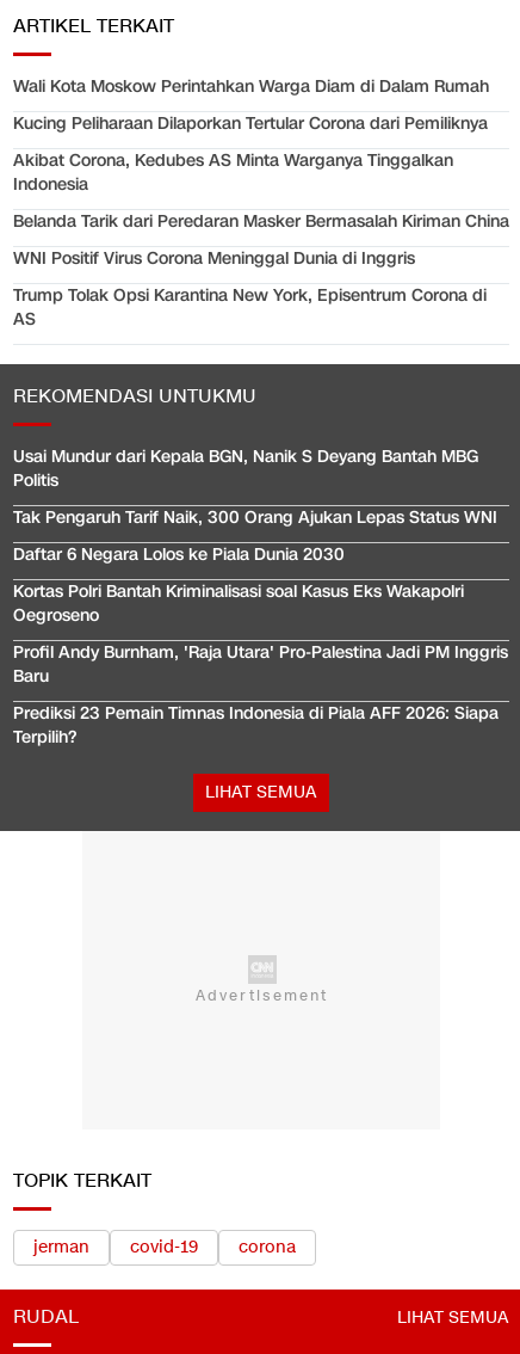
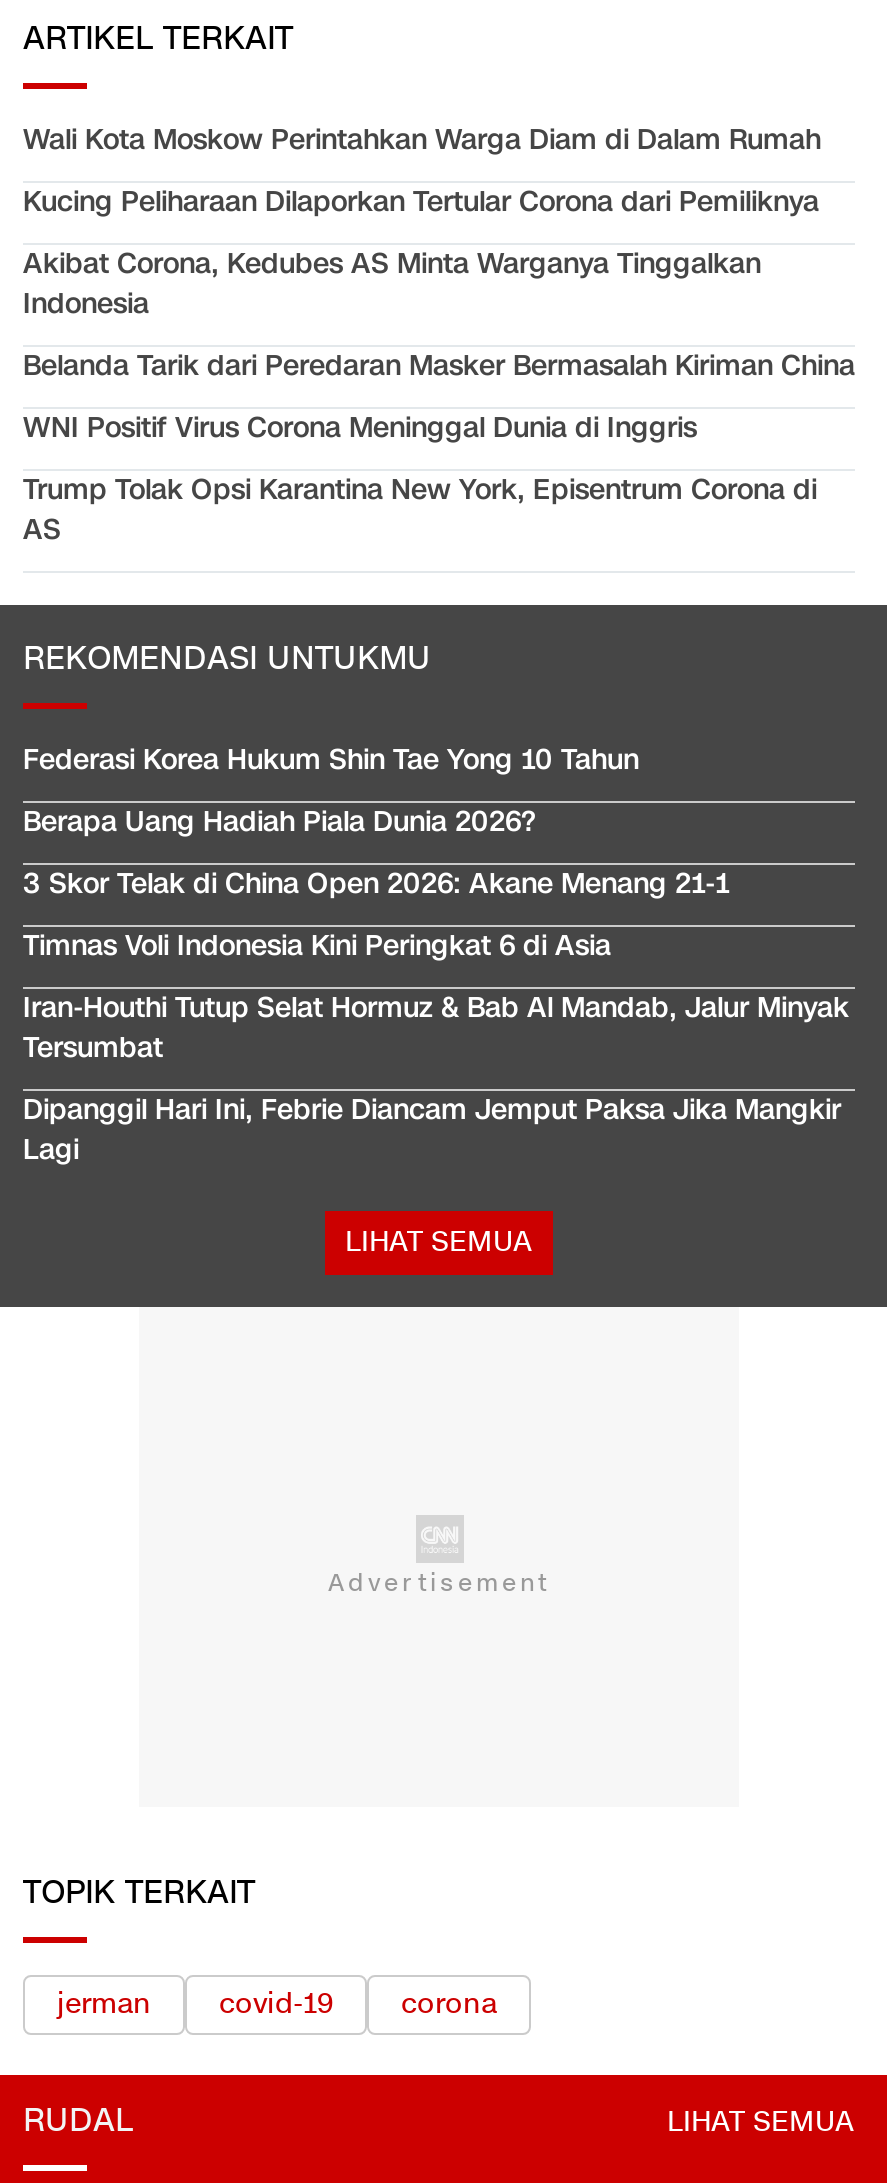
- Usai Mundur dari Kepala BGN, Nanik S Deyang Bantah MBG
- Politis
+ Federasi Korea Hukum Shin Tae Yong 10 Tahun

- Tak Pengaruh Tarif Naik, 300 Orang Ajukan Lepas Status WNI
+ Berapa Uang Hadiah Piala Dunia 2026?

- Daftar 6 Negara Lolos ke Piala Dunia 2030
+ 3 Skor Telak di China Open 2026: Akane Menang 21-1

- Kortas Polri Bantah Kriminalisasi soal Kasus Eks Wakapolri
- Oegroseno
+ Timnas Voli Indonesia Kini Peringkat 6 di Asia

- Profil Andy Burnham, 'Raja Utara' Pro-Palestina Jadi PM Inggris
- Baru
+ Iran-Houthi Tutup Selat Hormuz & Bab Al Mandab, Jalur Minyak
+ Tersumbat

- Prediksi 23 Pemain Timnas Indonesia di Piala AFF 2026: Siapa
- Terpilih?
+ Dipanggil Hari Ini, Febrie Diancam Jemput Paksa Jika Mangkir
+ Lagi
